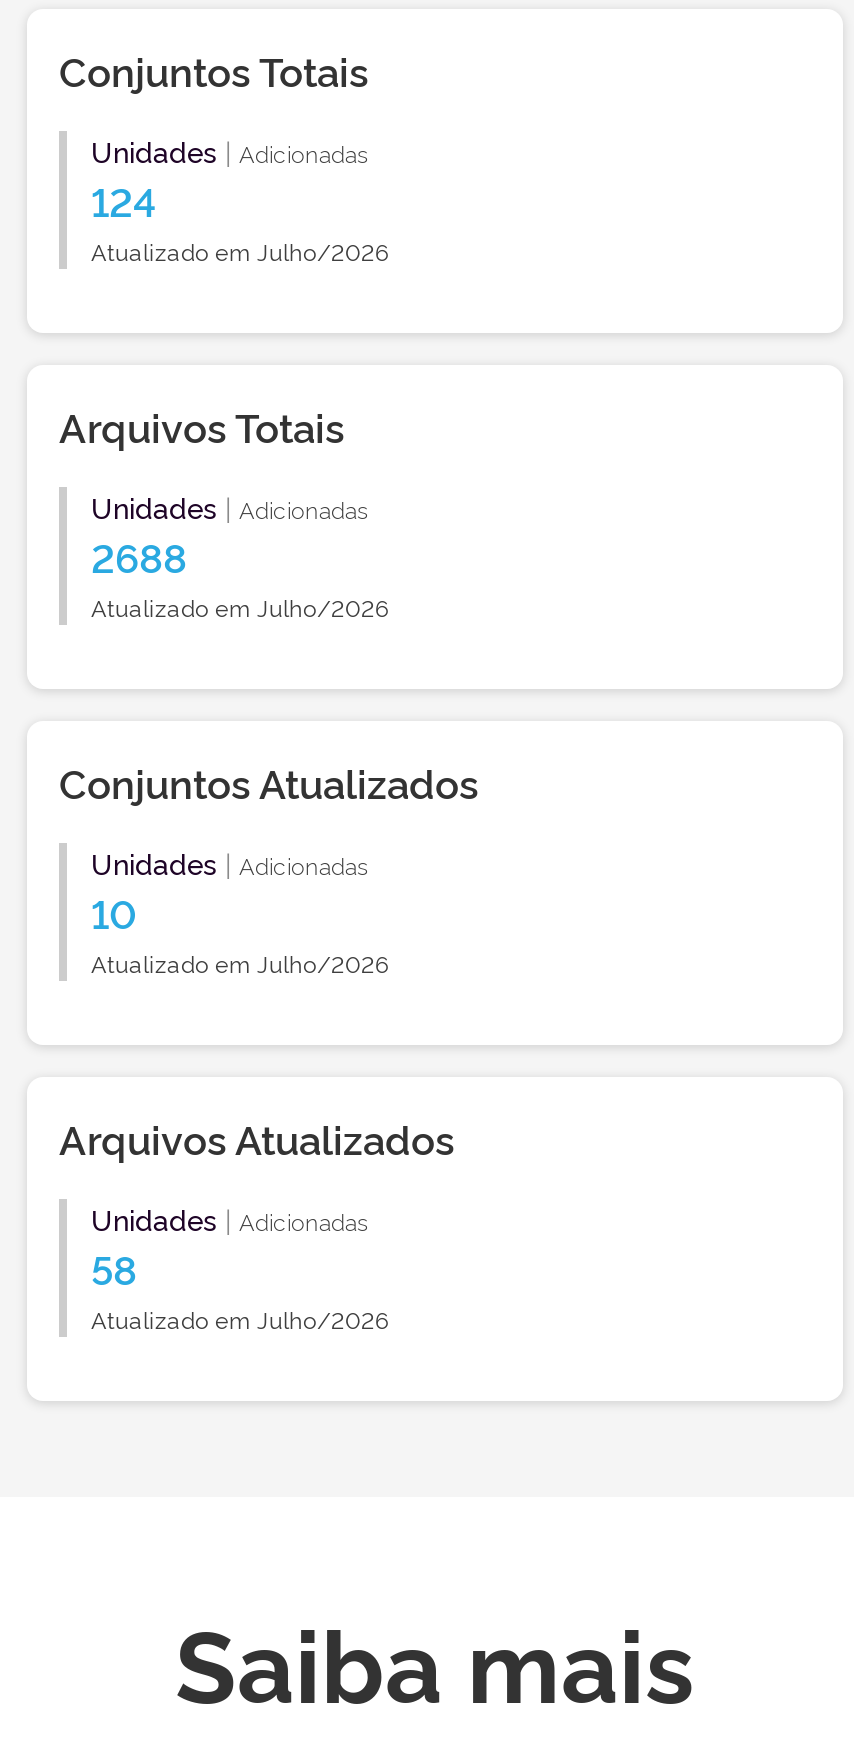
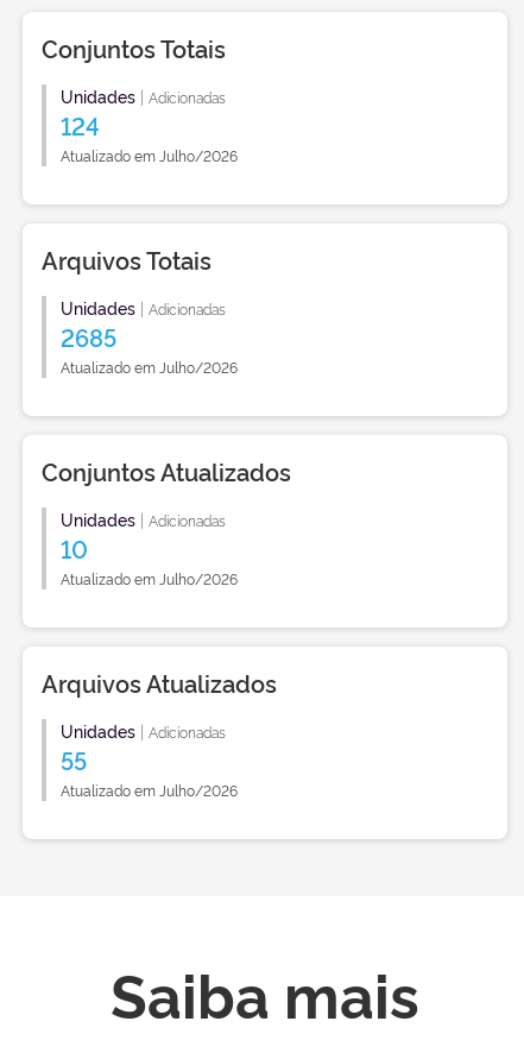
- 2688
+ 2685

- 58
+ 55
